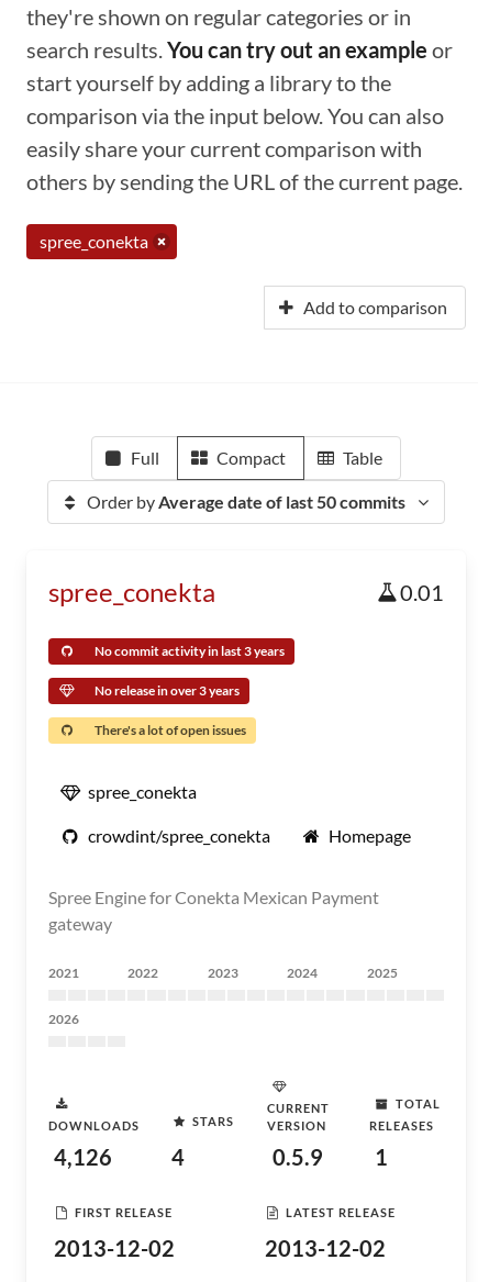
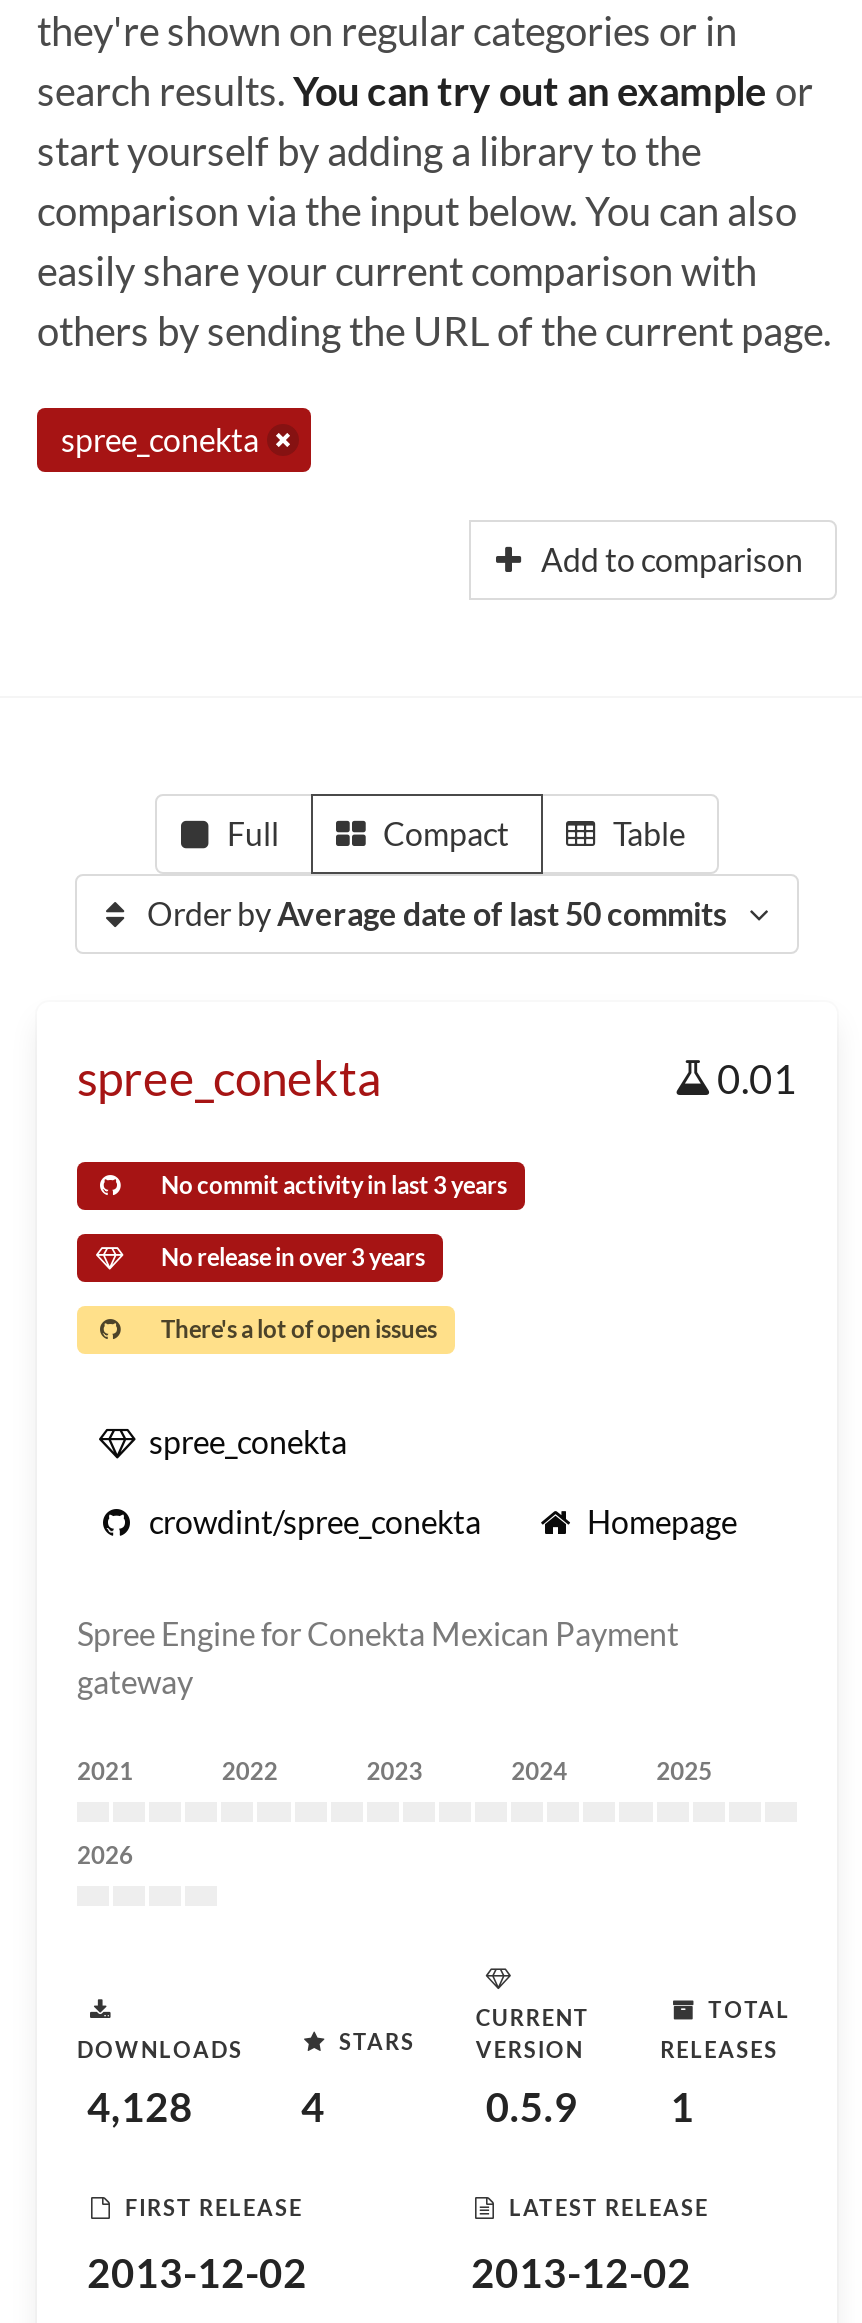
- 4,126
+ 4,128
